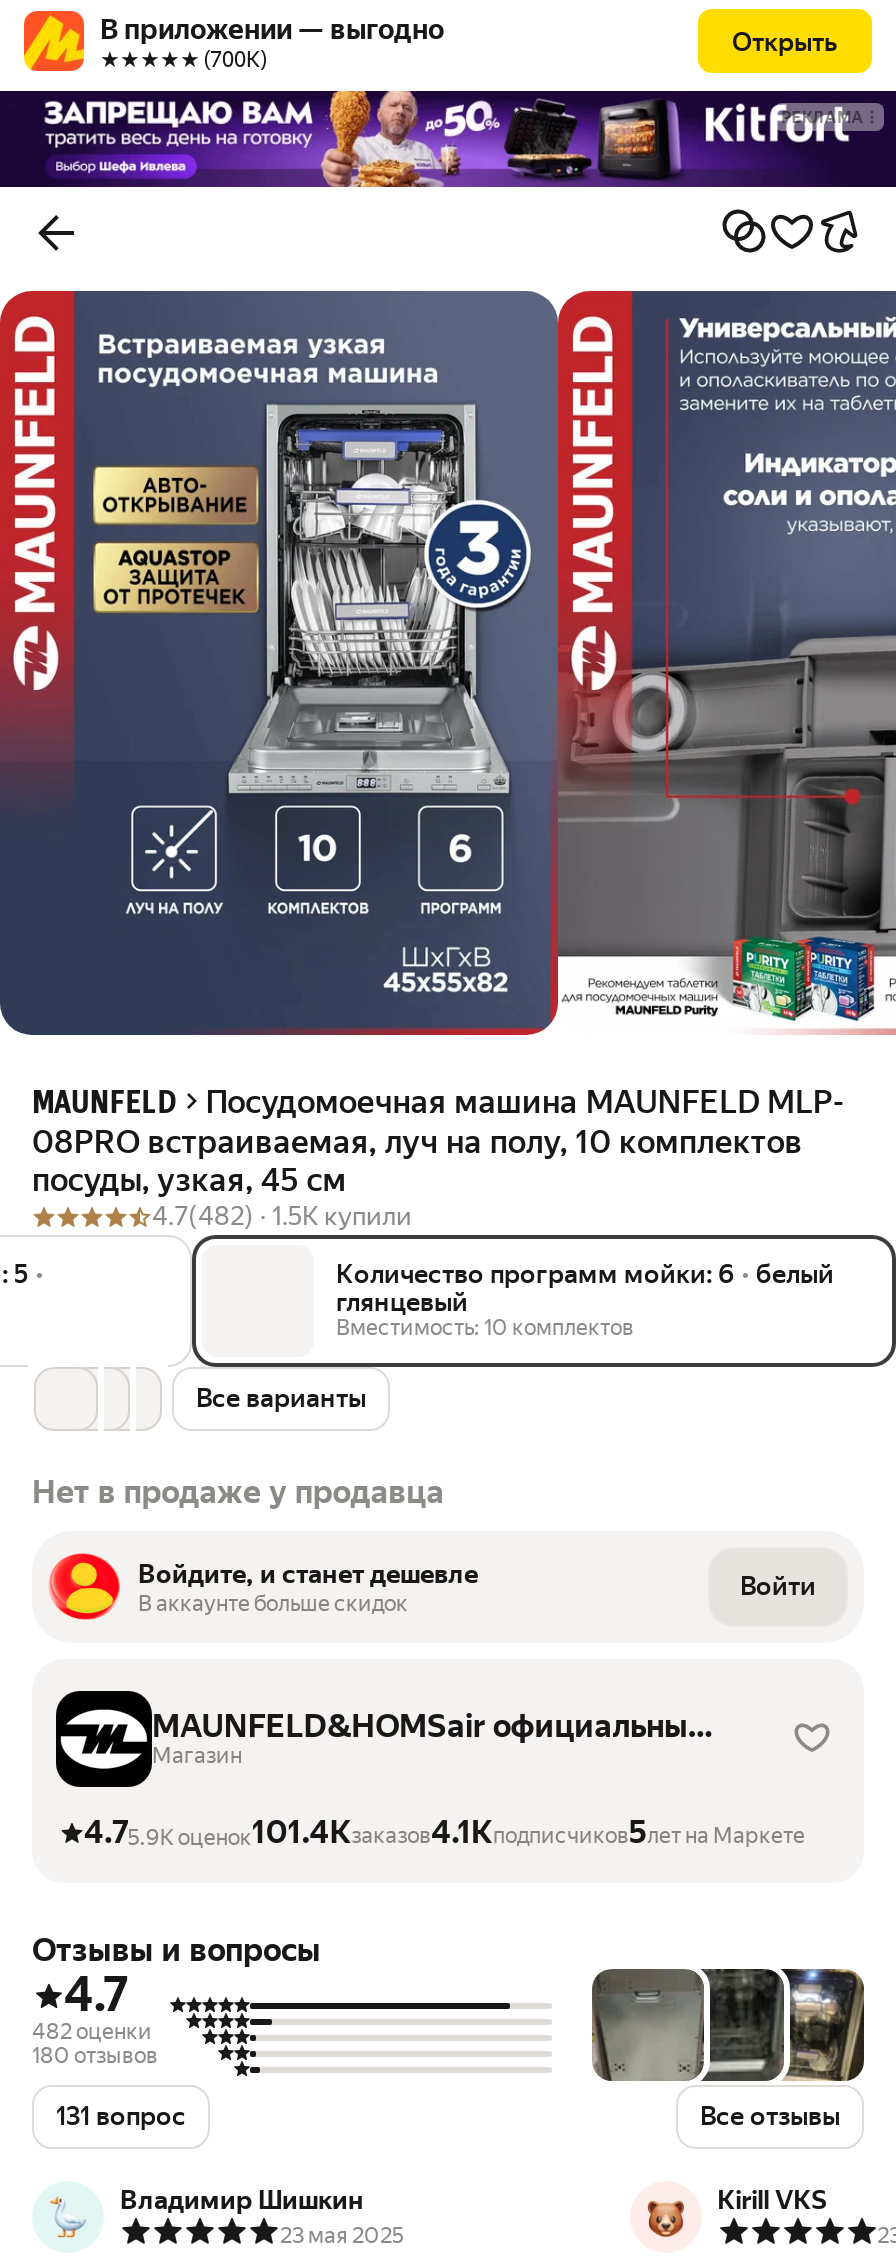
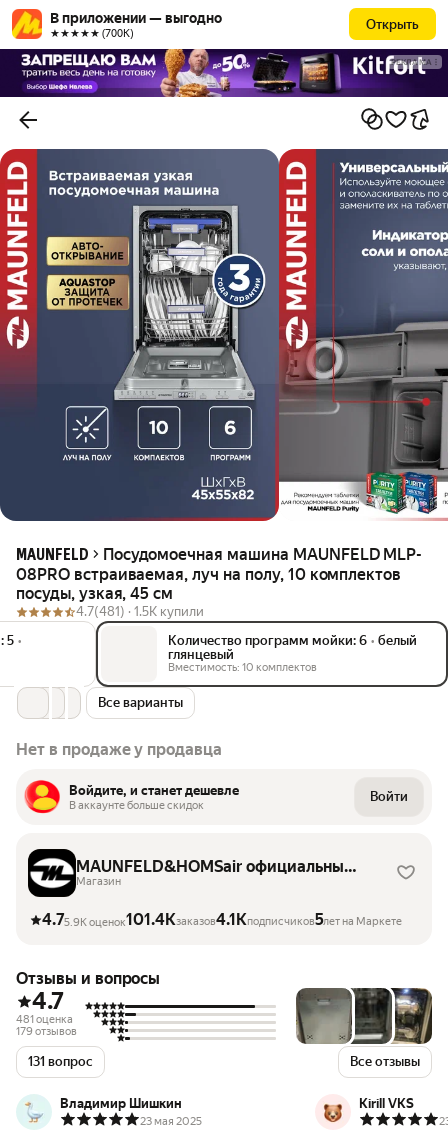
- 4.7(482) · 1.5K купили
+ 4.7(481) · 1.5K купили

- 482 оценки
- 180 отзывов
+ 481 оценка
+ 179 отзывов
